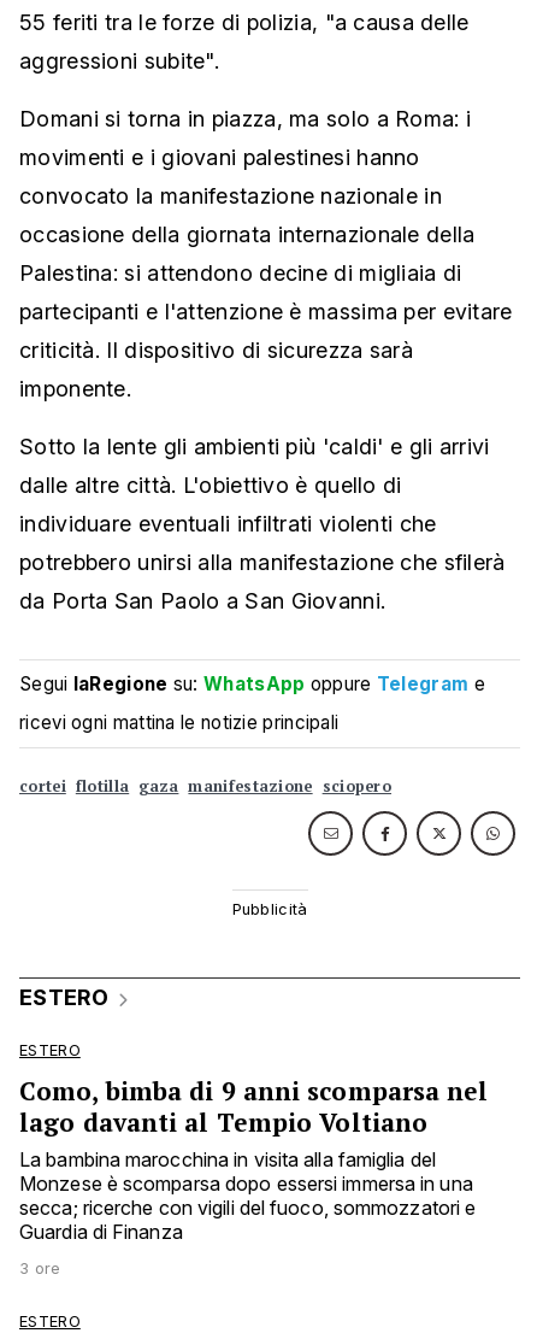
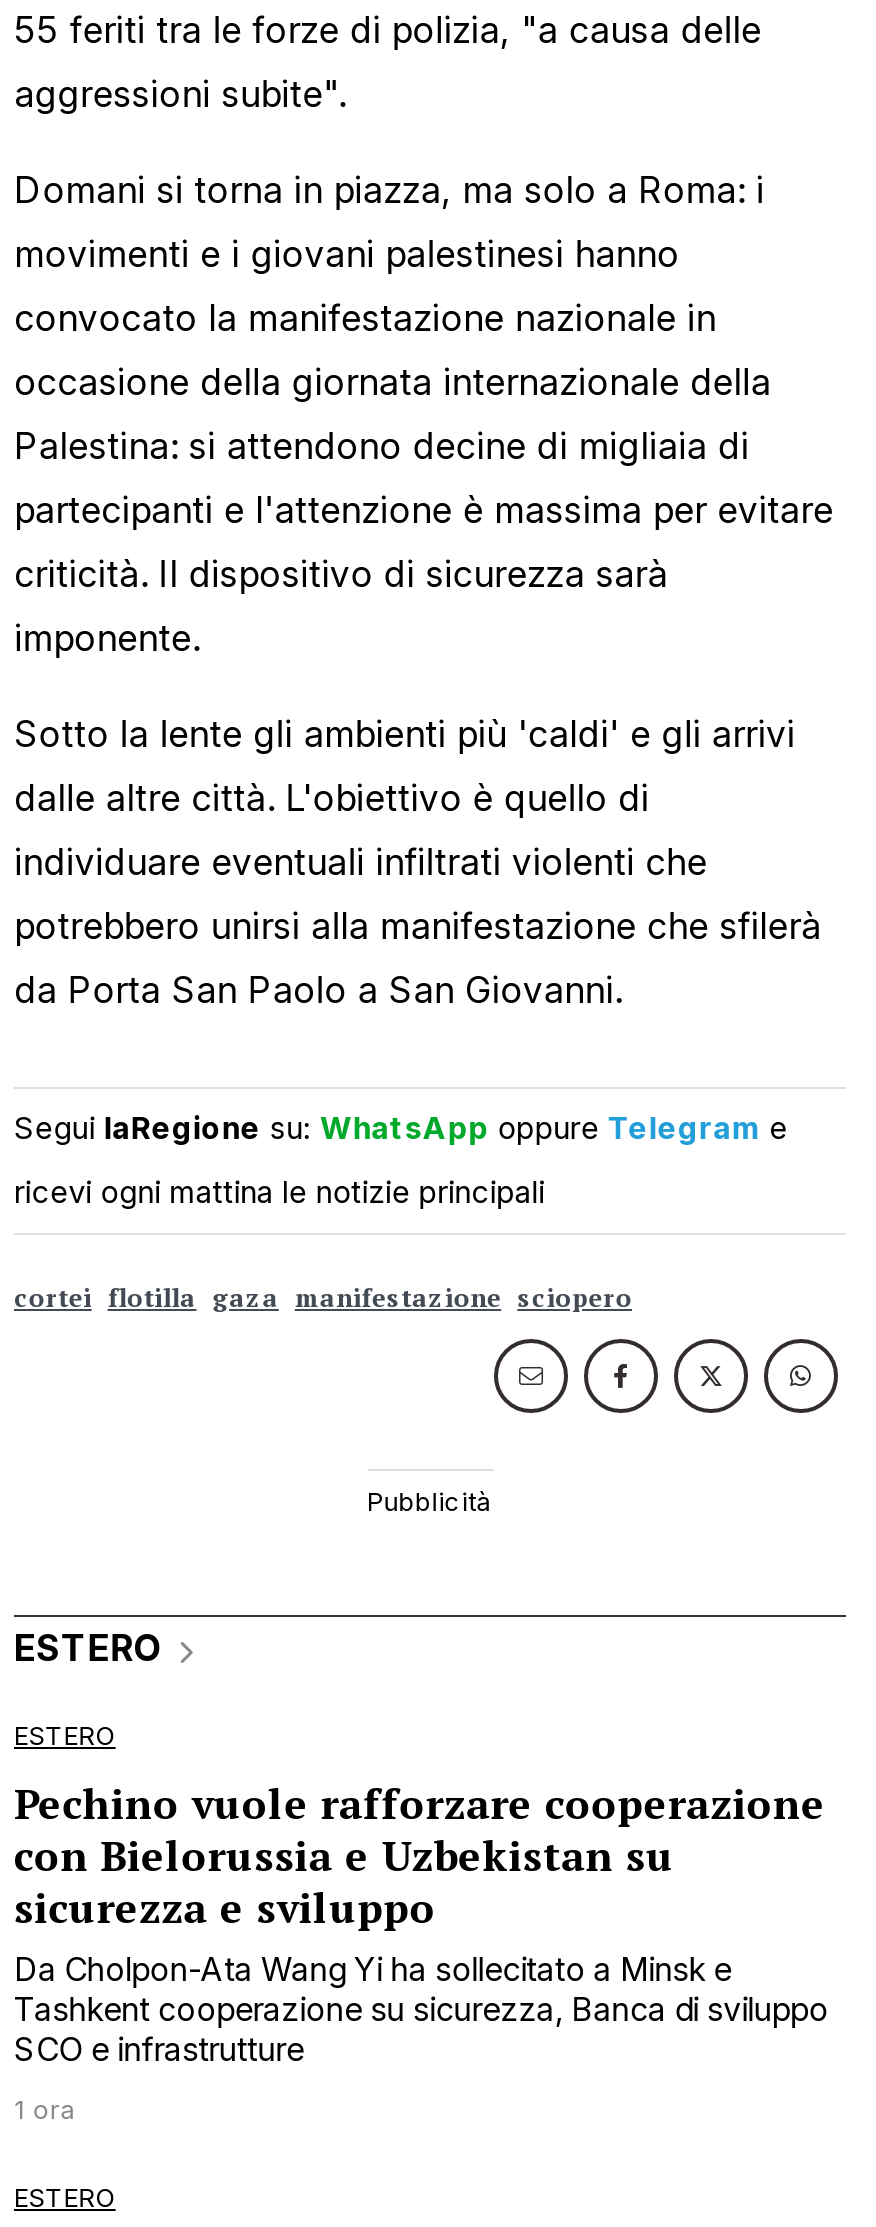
- Como, bimba di 9 anni scomparsa nel
- lago davanti al Tempio Voltiano
- La bambina marocchina in visita alla famiglia del
- Monzese è scomparsa dopo essersi immersa in una
- secca; ricerche con vigili del fuoco, sommozzatori e
- Guardia di Finanza
+ Pechino vuole rafforzare cooperazione
+ con Bielorussia e Uzbekistan su
+ sicurezza e sviluppo
+ Da Cholpon-Ata Wang Yi ha sollecitato a Minsk e
+ Tashkent cooperazione su sicurezza, Banca di sviluppo
+ SCO e infrastrutture

- 3 ore
+ 1 ora
